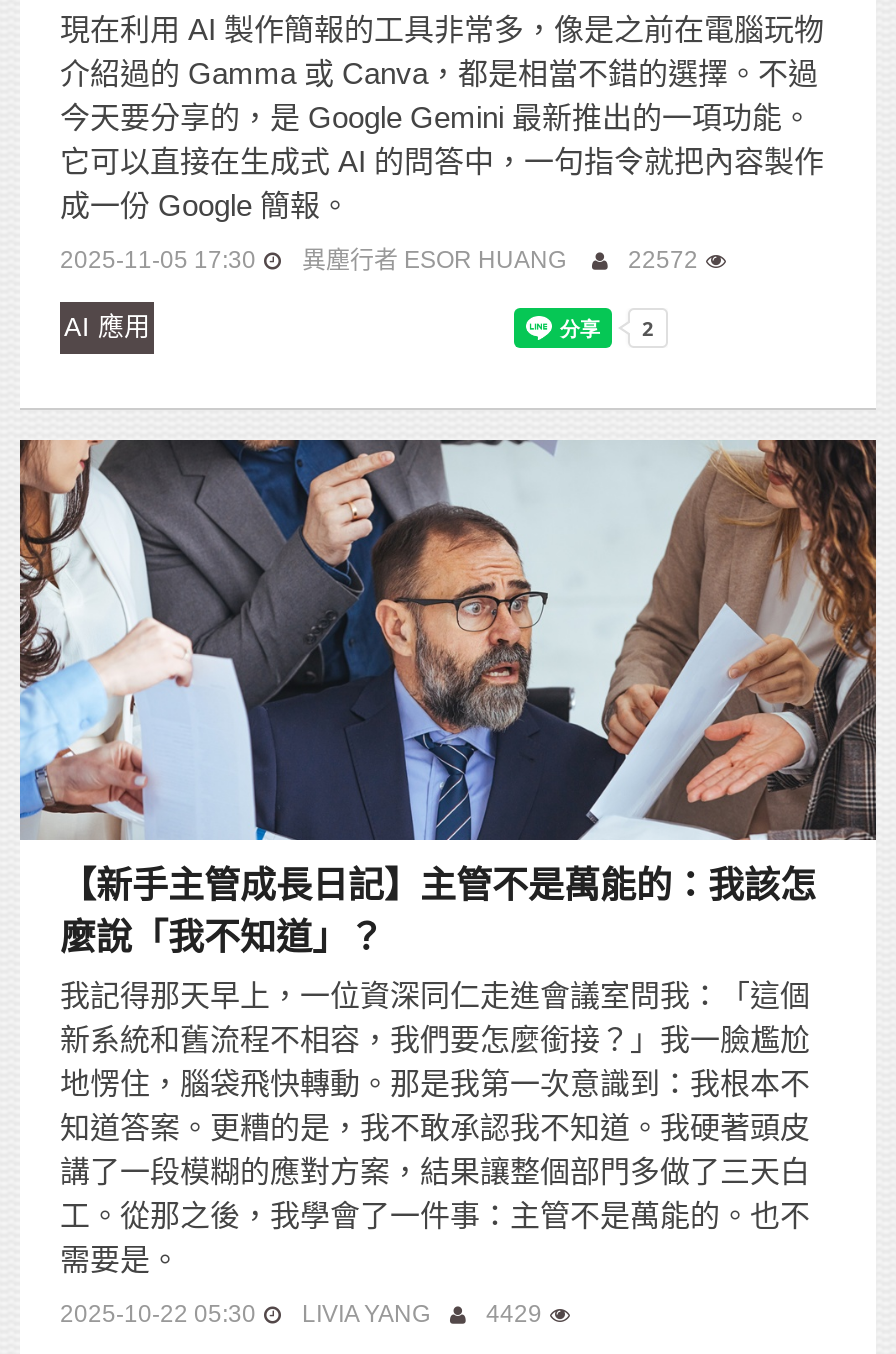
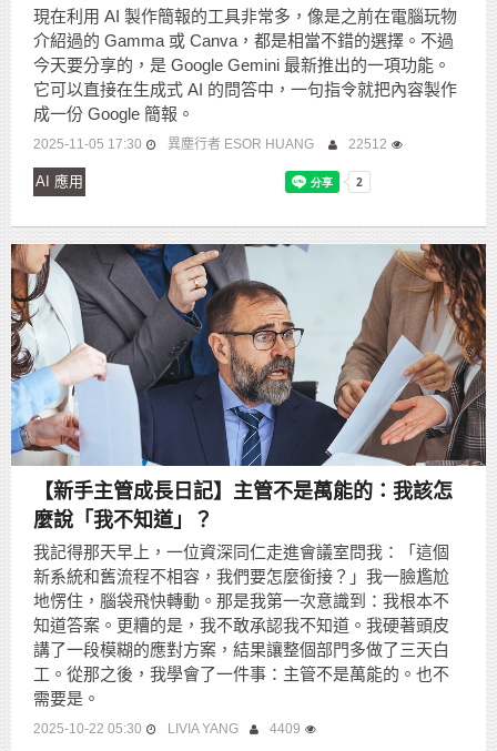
- 2025-11-05 17:30 異塵行者 ESOR HUANG 22572
+ 2025-11-05 17:30 異塵行者 ESOR HUANG 22512

- 2025-10-22 05:30 LIVIA YANG 4429
+ 2025-10-22 05:30 LIVIA YANG 4409
